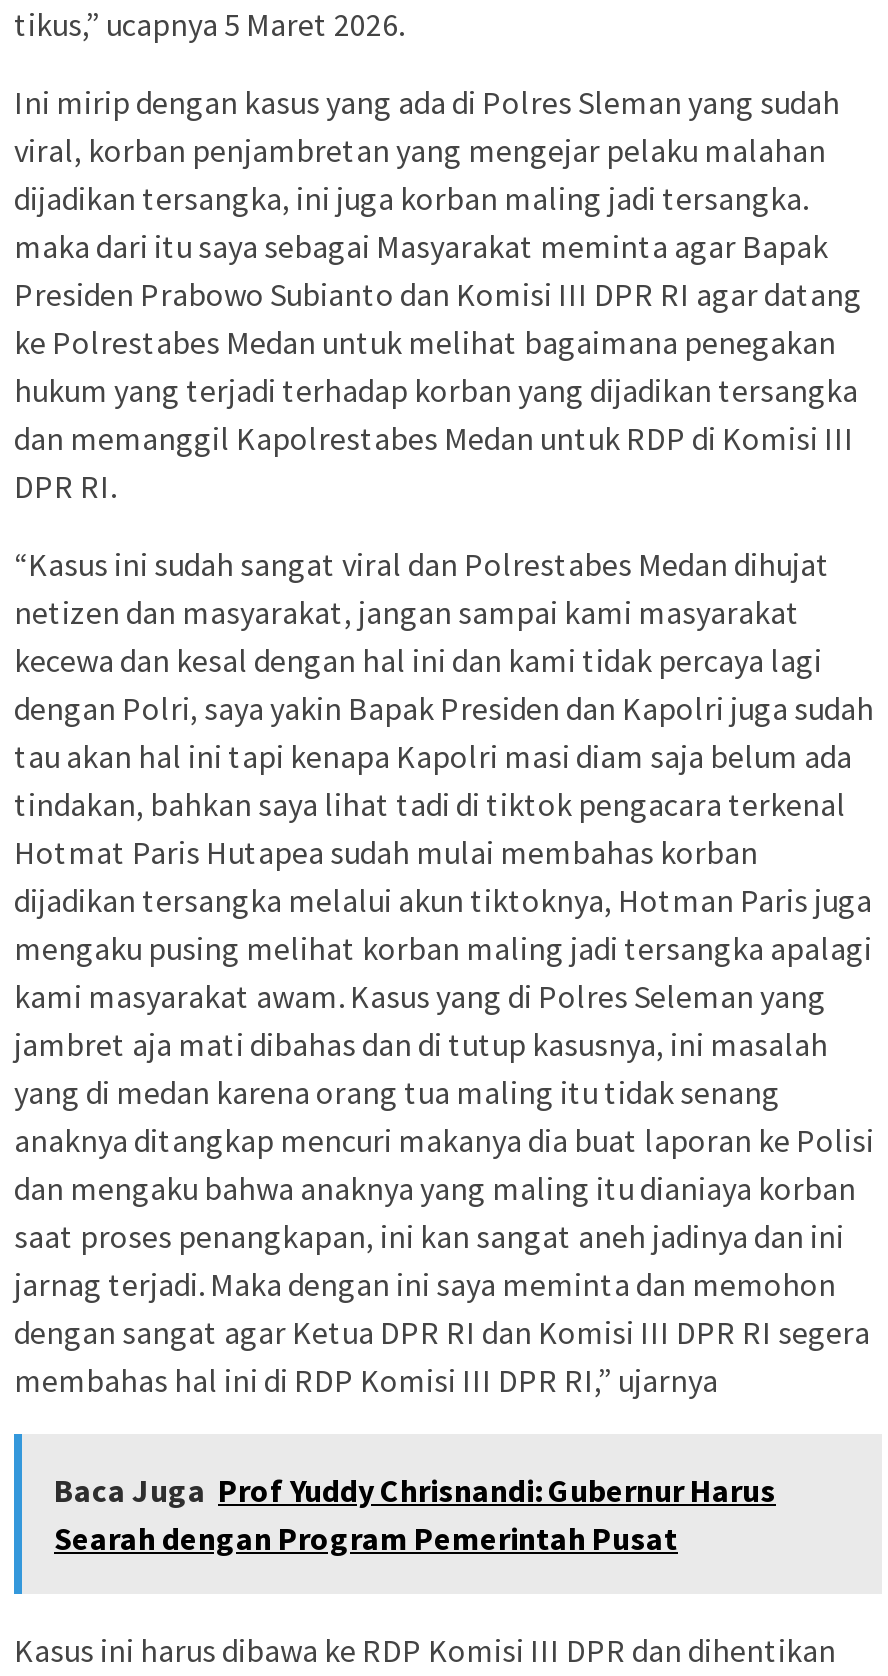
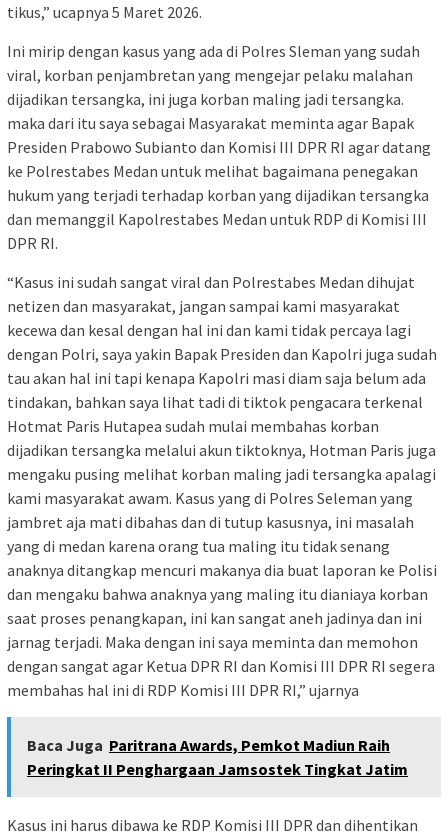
- Baca Juga Prof Yuddy Chrisnandi: Gubernur Harus
- Searah dengan Program Pemerintah Pusat
+ Baca Juga Paritrana Awards, Pemkot Madiun Raih
+ Peringkat II Penghargaan Jamsostek Tingkat Jatim
